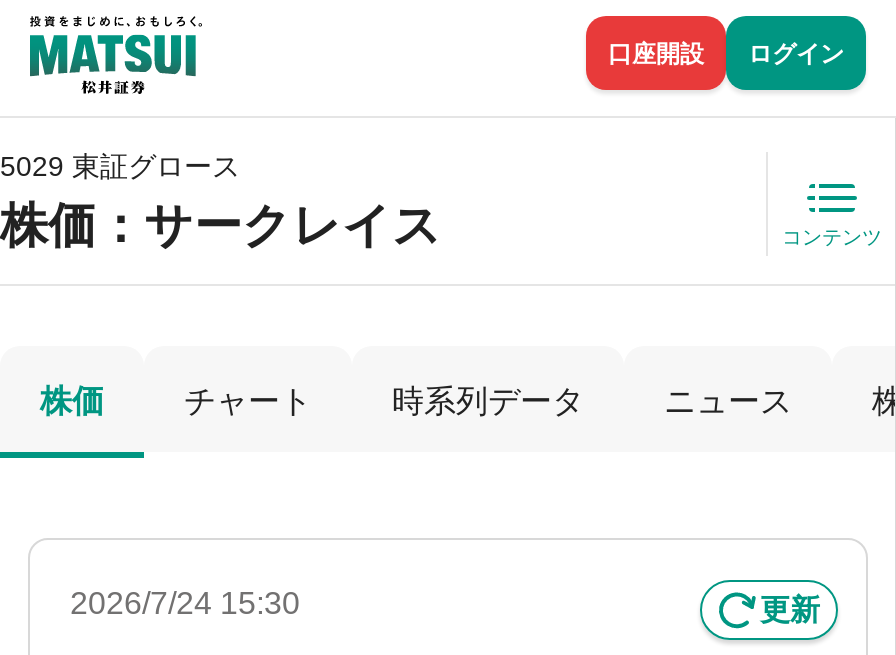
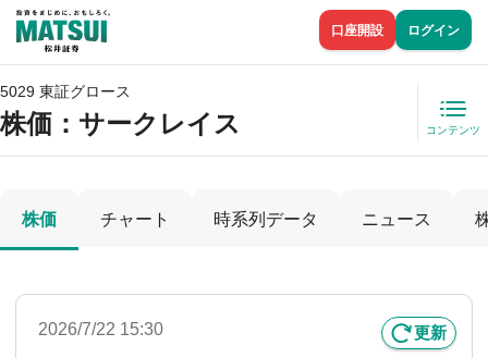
- 2026/7/24 15:30
+ 2026/7/22 15:30
